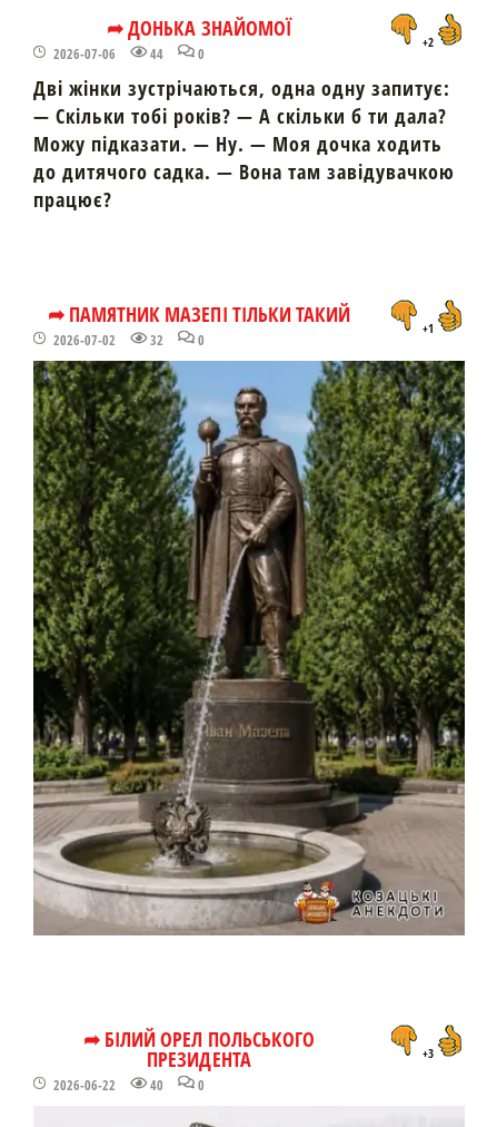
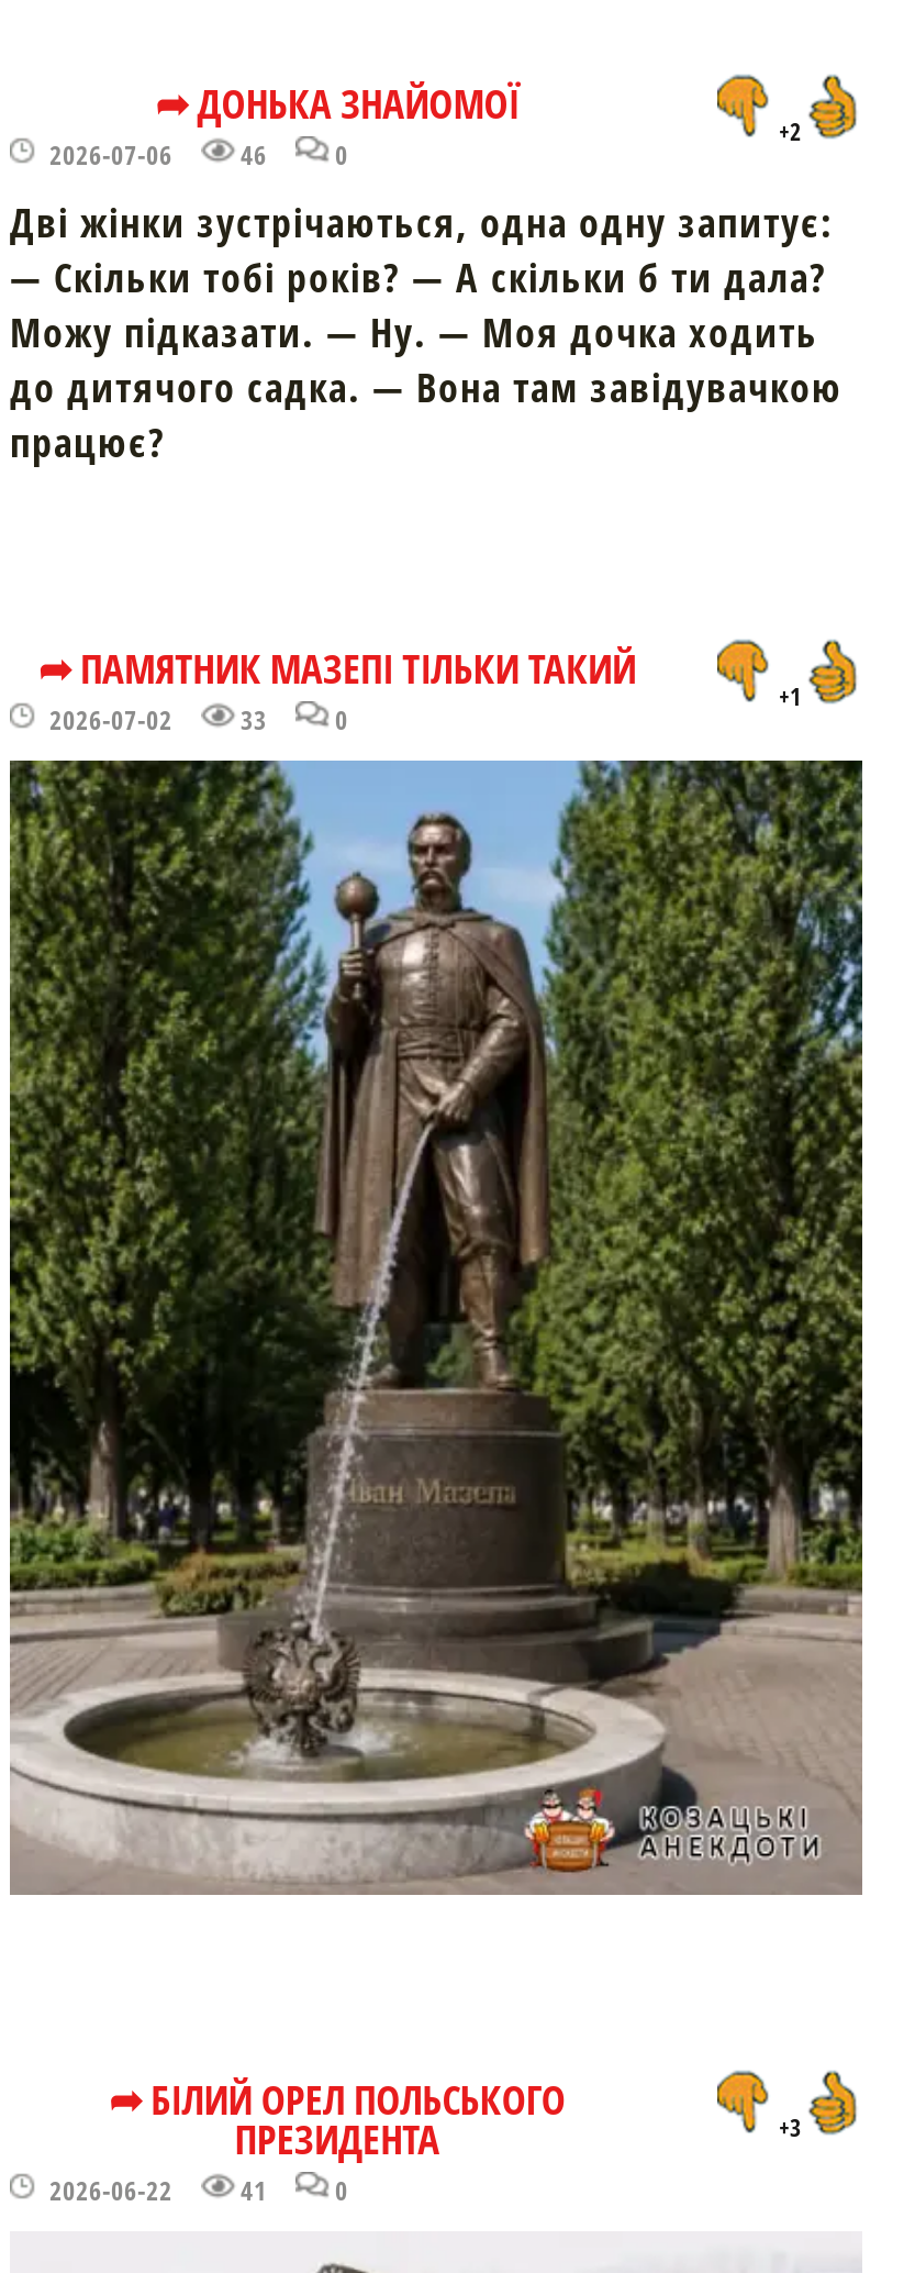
- 2026-07-06 44 0
+ 2026-07-06 46 0

- 2026-07-02 32 0
+ 2026-07-02 33 0

- 2026-06-22 40 0
+ 2026-06-22 41 0
